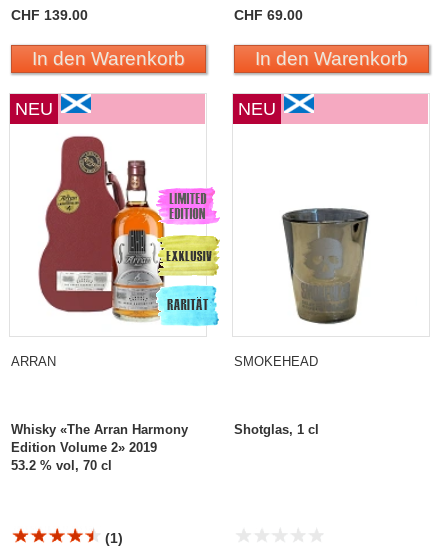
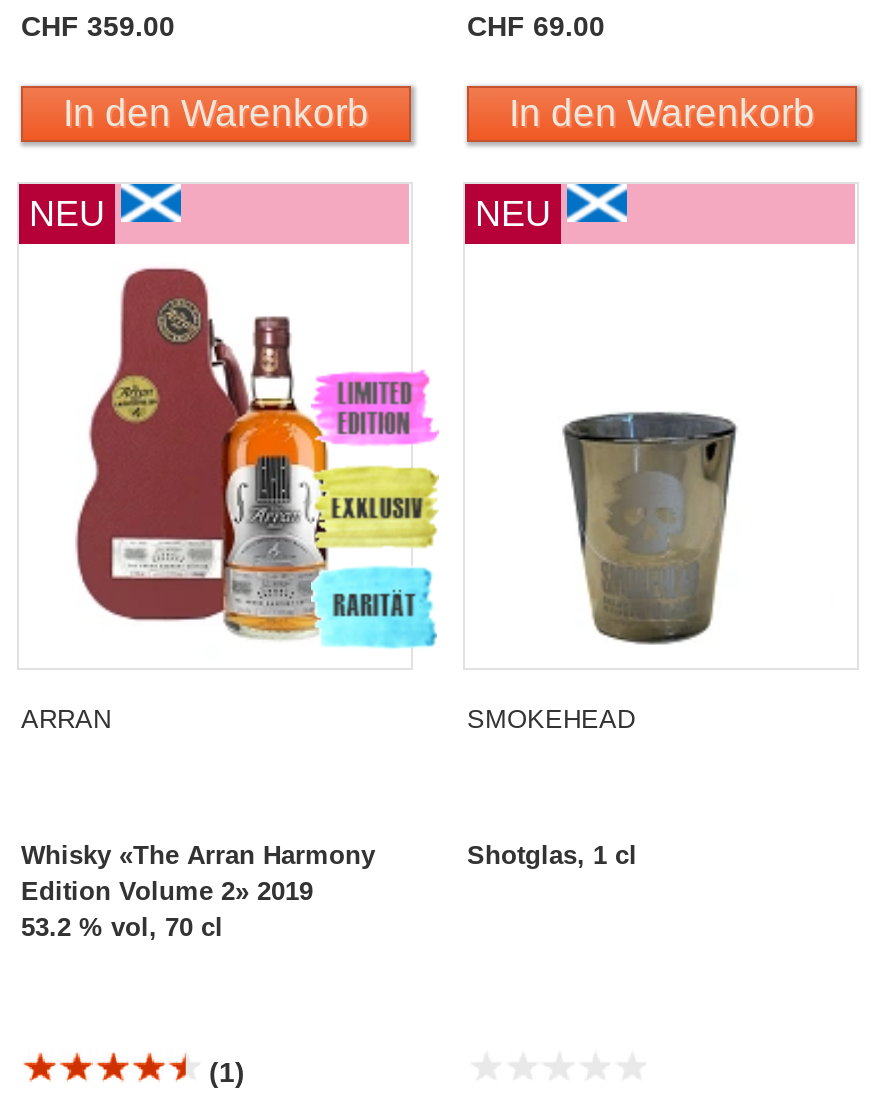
- CHF 139.00
+ CHF 359.00
